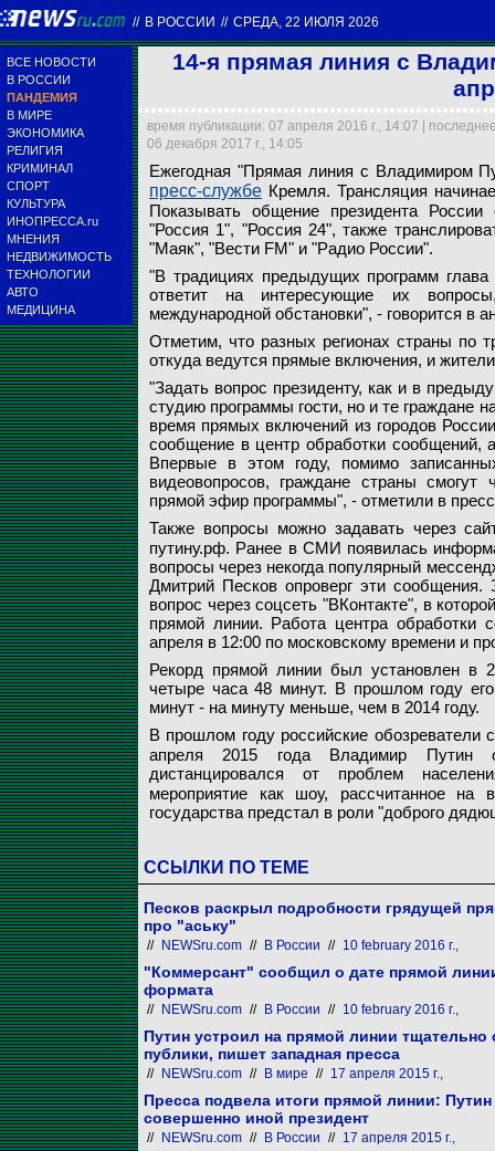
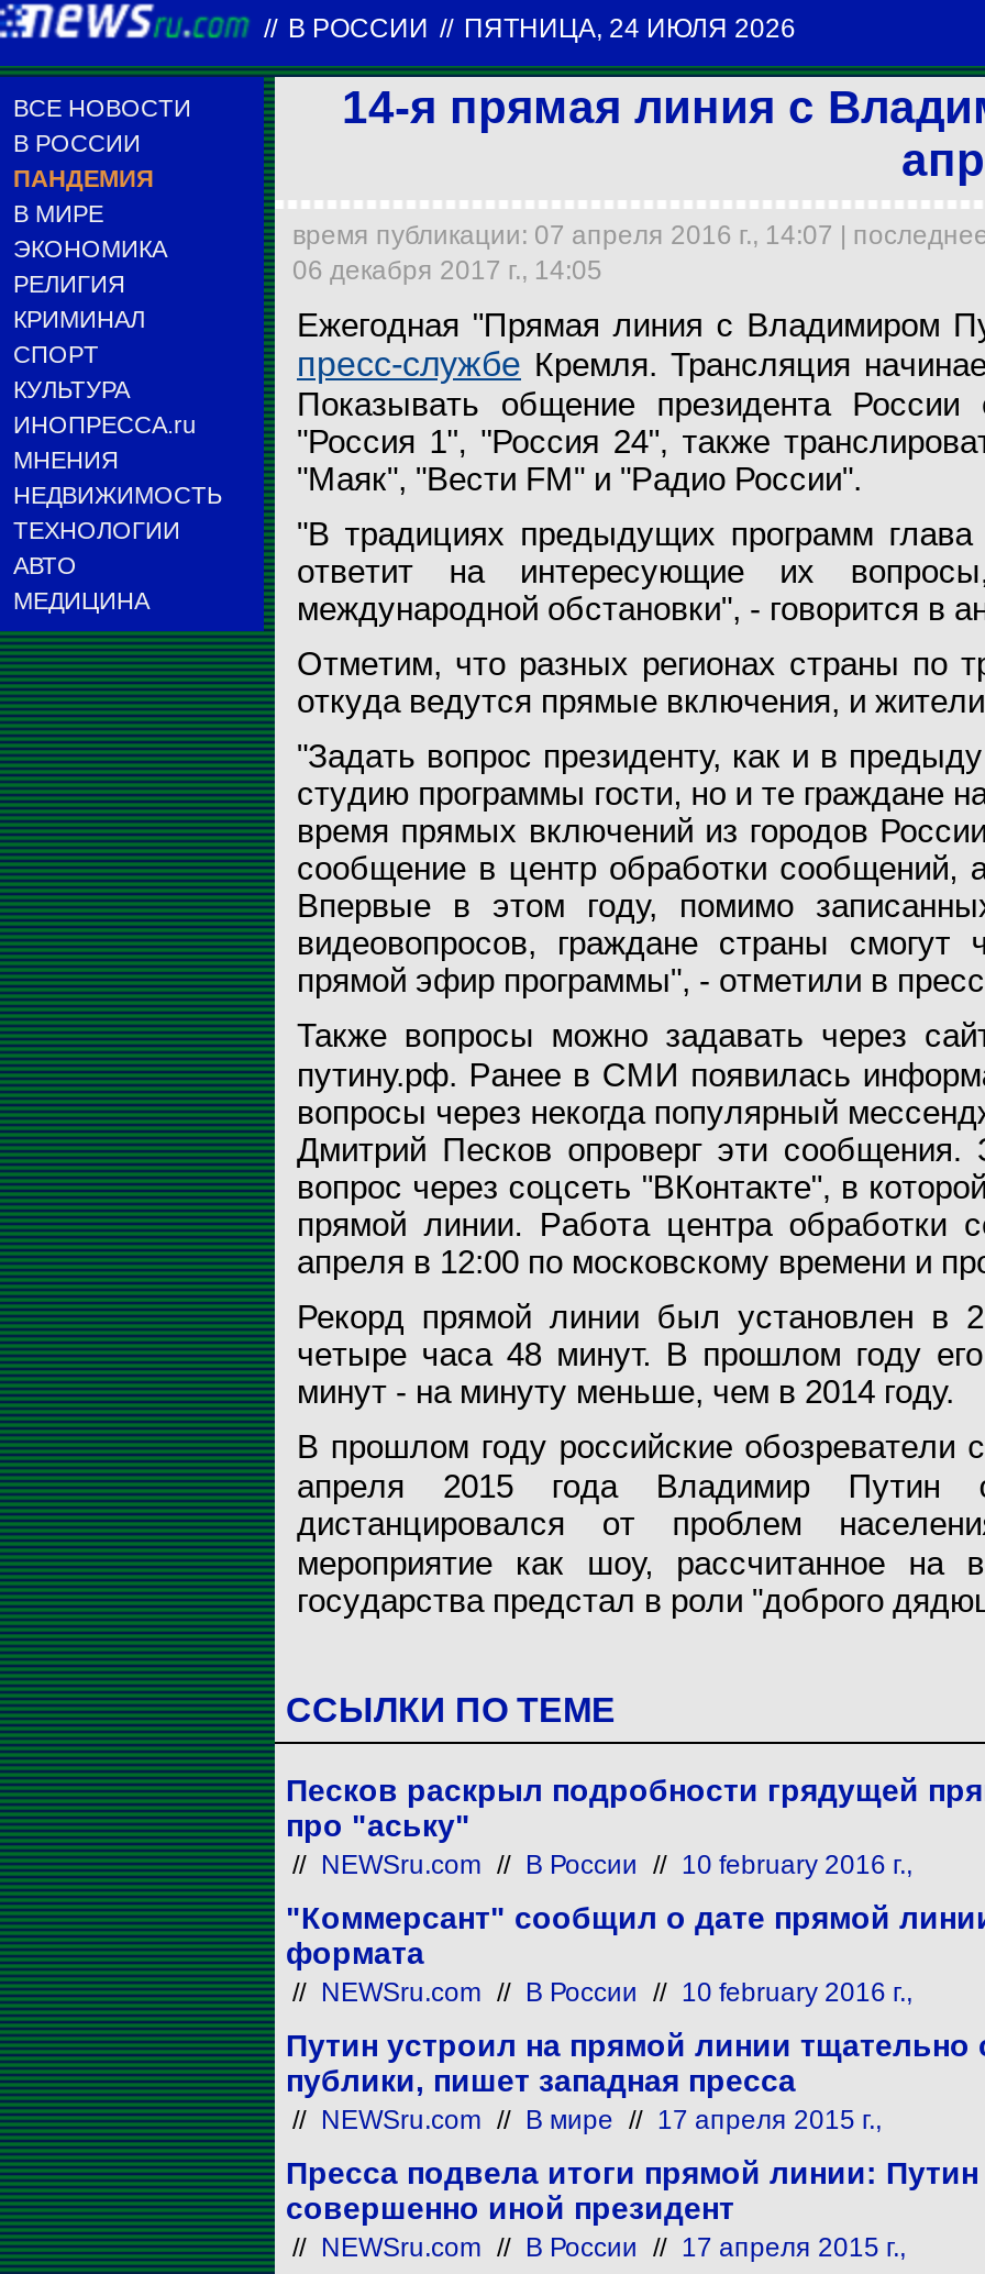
- // В РОССИИ // СРЕДА, 22 ИЮЛЯ 2026
+ // В РОССИИ // ПЯТНИЦА, 24 ИЮЛЯ 2026
